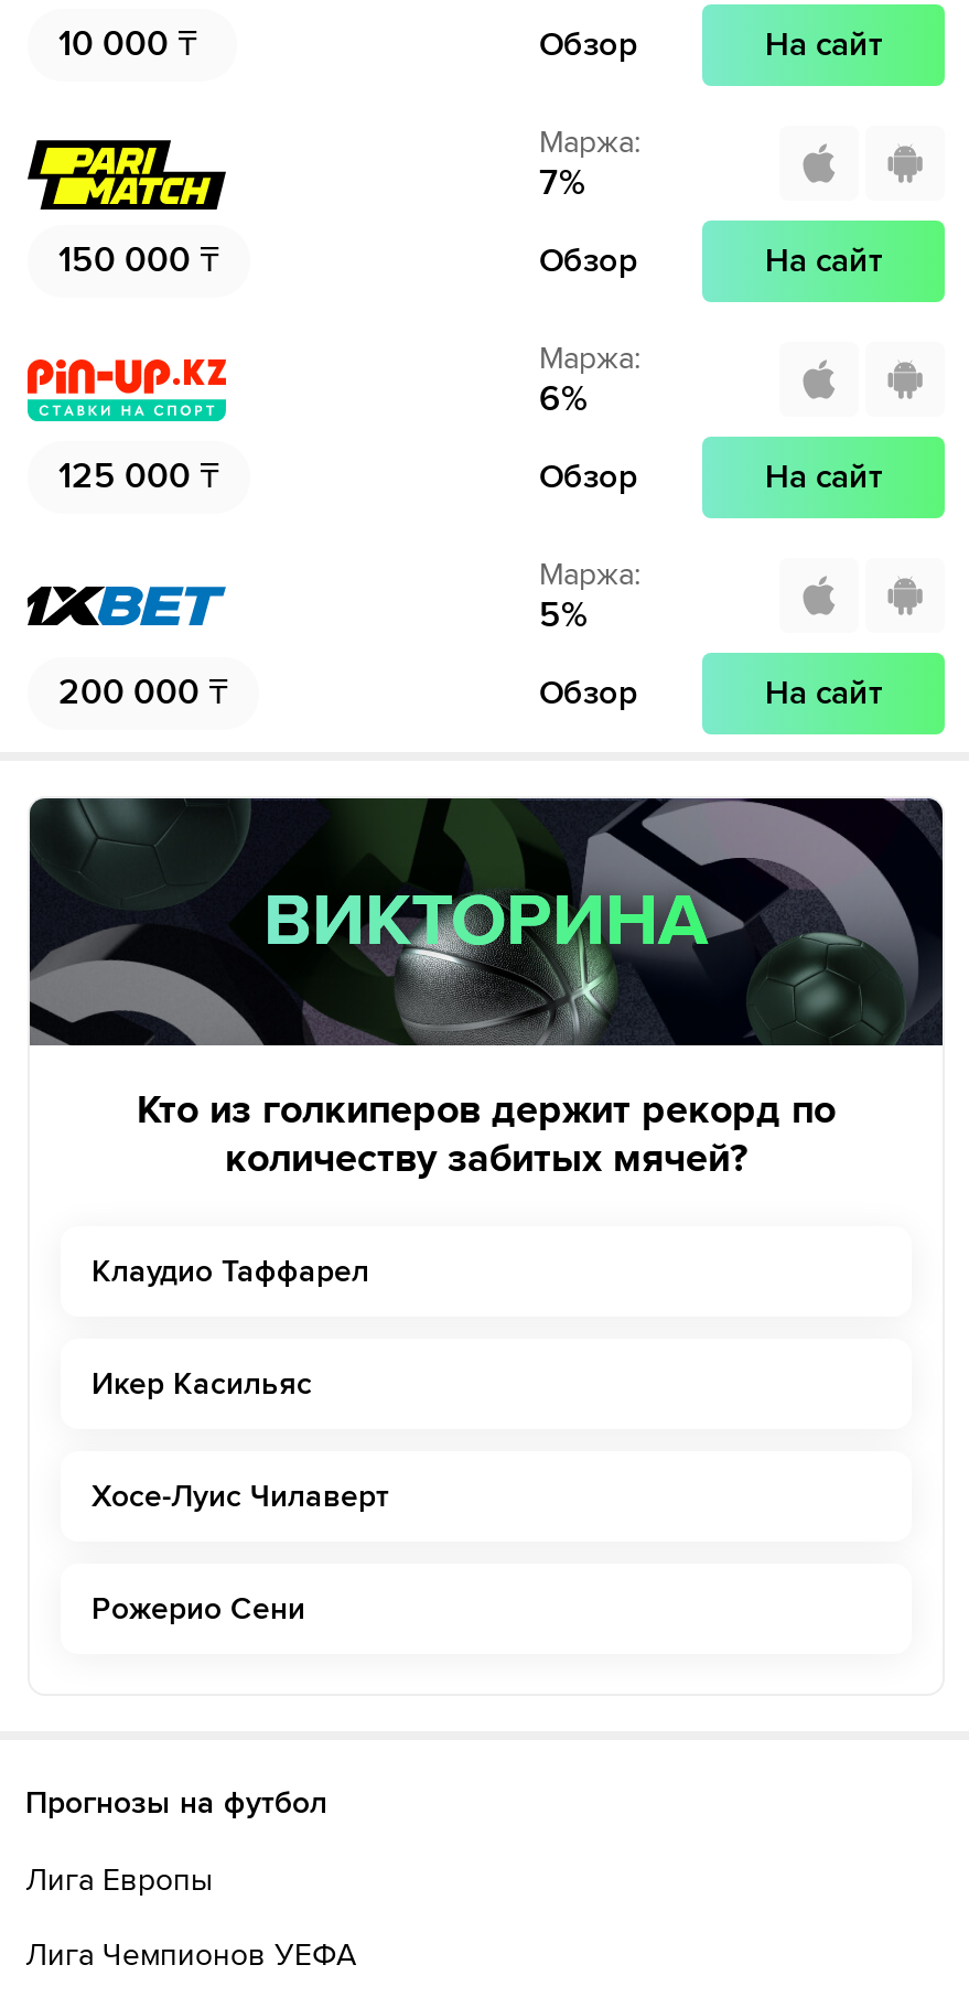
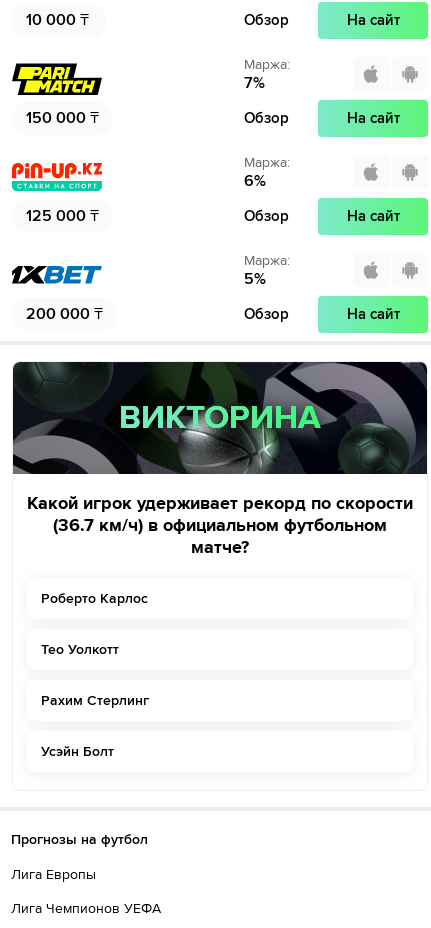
- Кто из голкиперов держит рекорд по
- количеству забитых мячей?
+ Какой игрок удерживает рекорд по скорости
+ (36.7 км/ч) в официальном футбольном
+ матче?

- Клаудио Таффарел
+ Роберто Карлос

- Икер Касильяс
+ Тео Уолкотт

- Хосе-Луис Чилаверт
+ Рахим Стерлинг

- Рожерио Сени
+ Усэйн Болт
